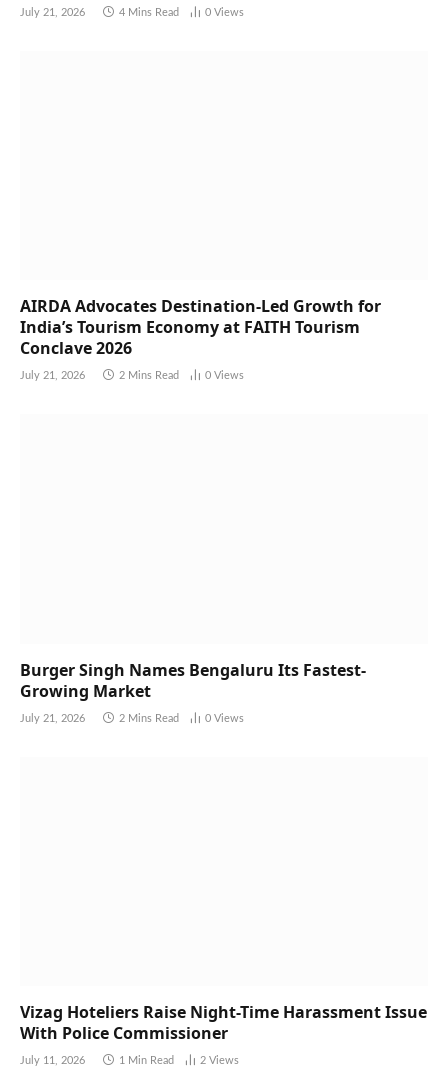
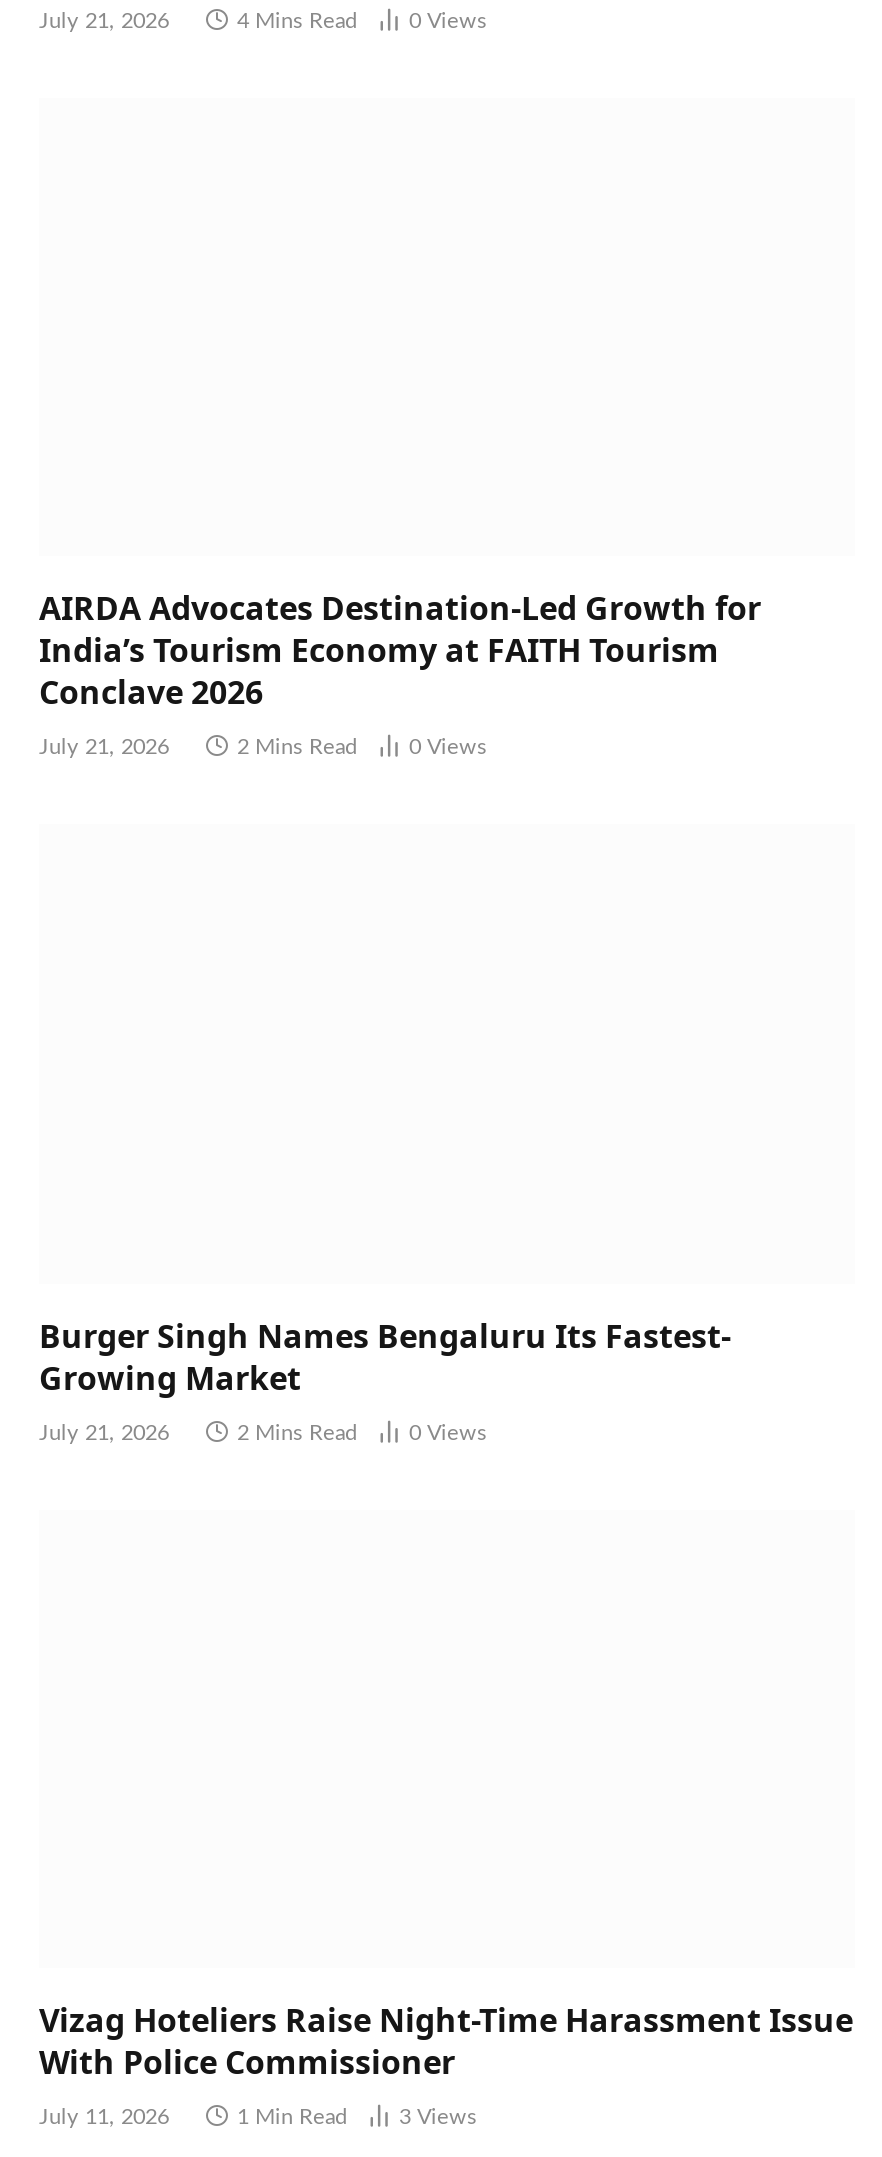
- 2 Views
+ 3 Views
